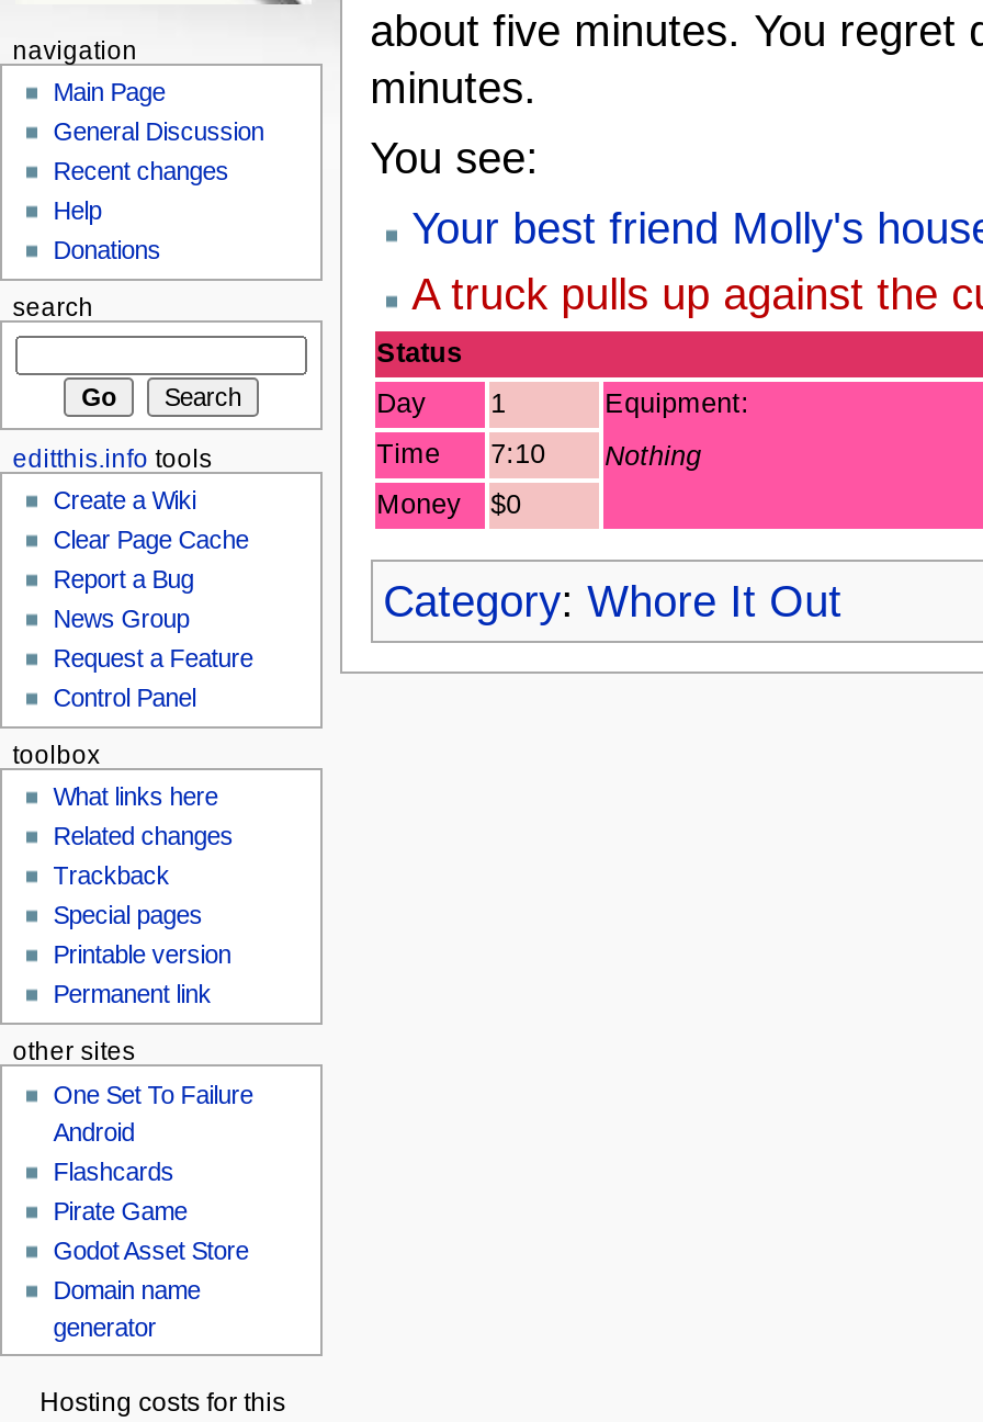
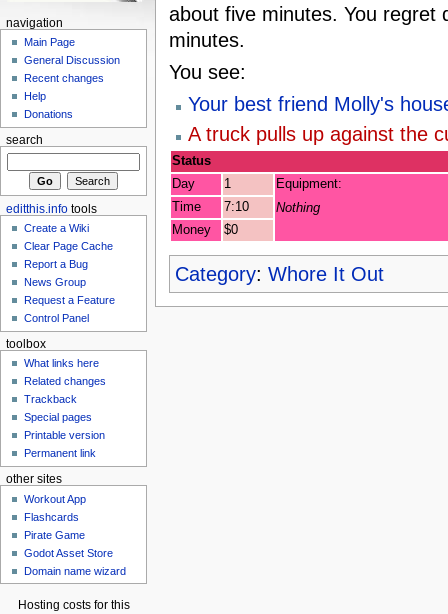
- One Set To Failure
- Android
+ Workout App

- Domain name
- generator
+ Domain name wizard
